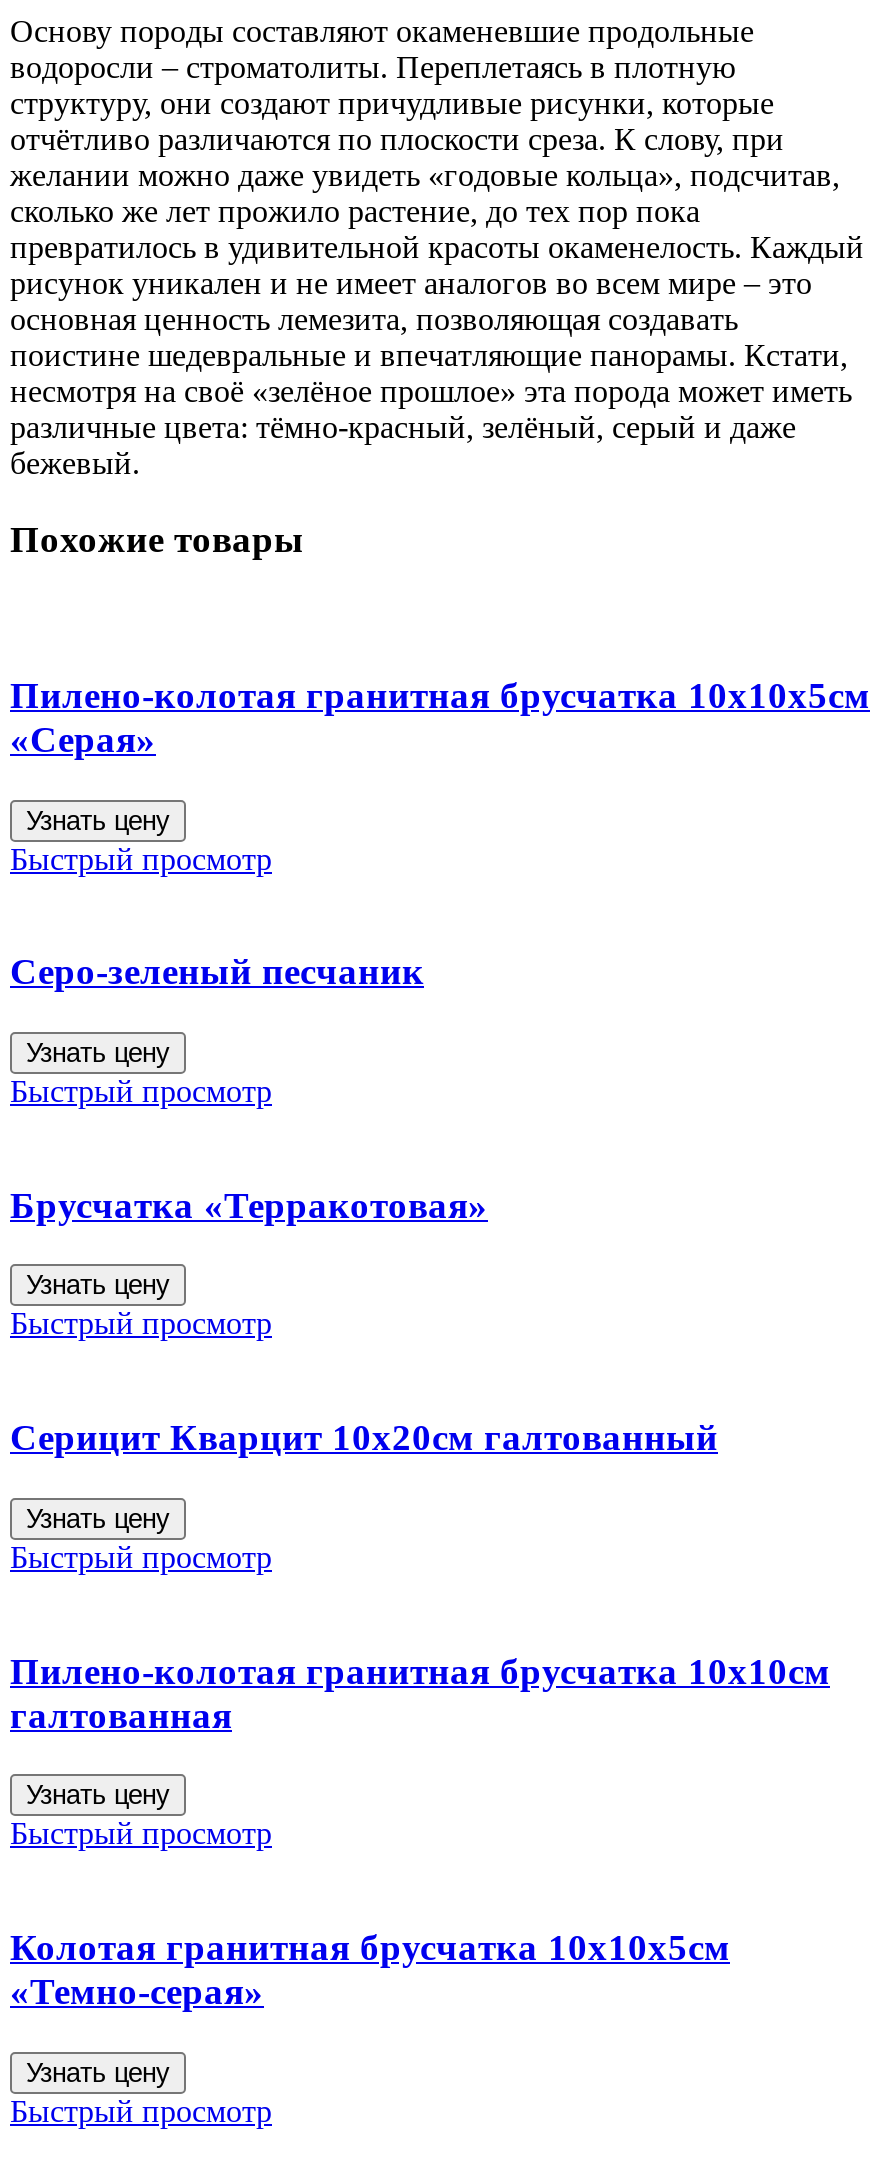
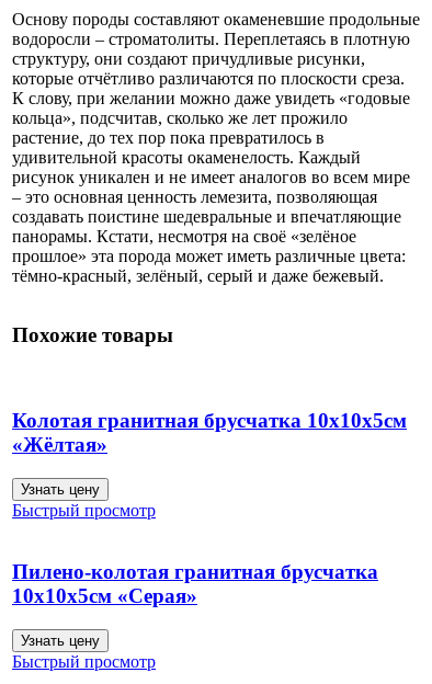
moved down: Похожие товары

- Пилено-колотая гранитная брусчатка 10х10х5см
- «Серая»
+ «Жёлтая»

moved down: Узнать цену | Быстрый просмотр

- Серо-зеленый песчаник
- Узнать цену
- Быстрый просмотр
- Брусчатка «Терракотовая»
- Узнать цену
- Быстрый просмотр
- Серицит Кварцит 10х20см галтованный
- Узнать цену
- Быстрый просмотр
- Пилено-колотая гранитная брусчатка 10х10см
- галтованная
- Узнать цену
- Быстрый просмотр
- «Темно-серая»
+ Пилено-колотая гранитная брусчатка
+ 10х10х5см «Серая»

moved up: Колотая гранитная брусчатка 10х10х5см
